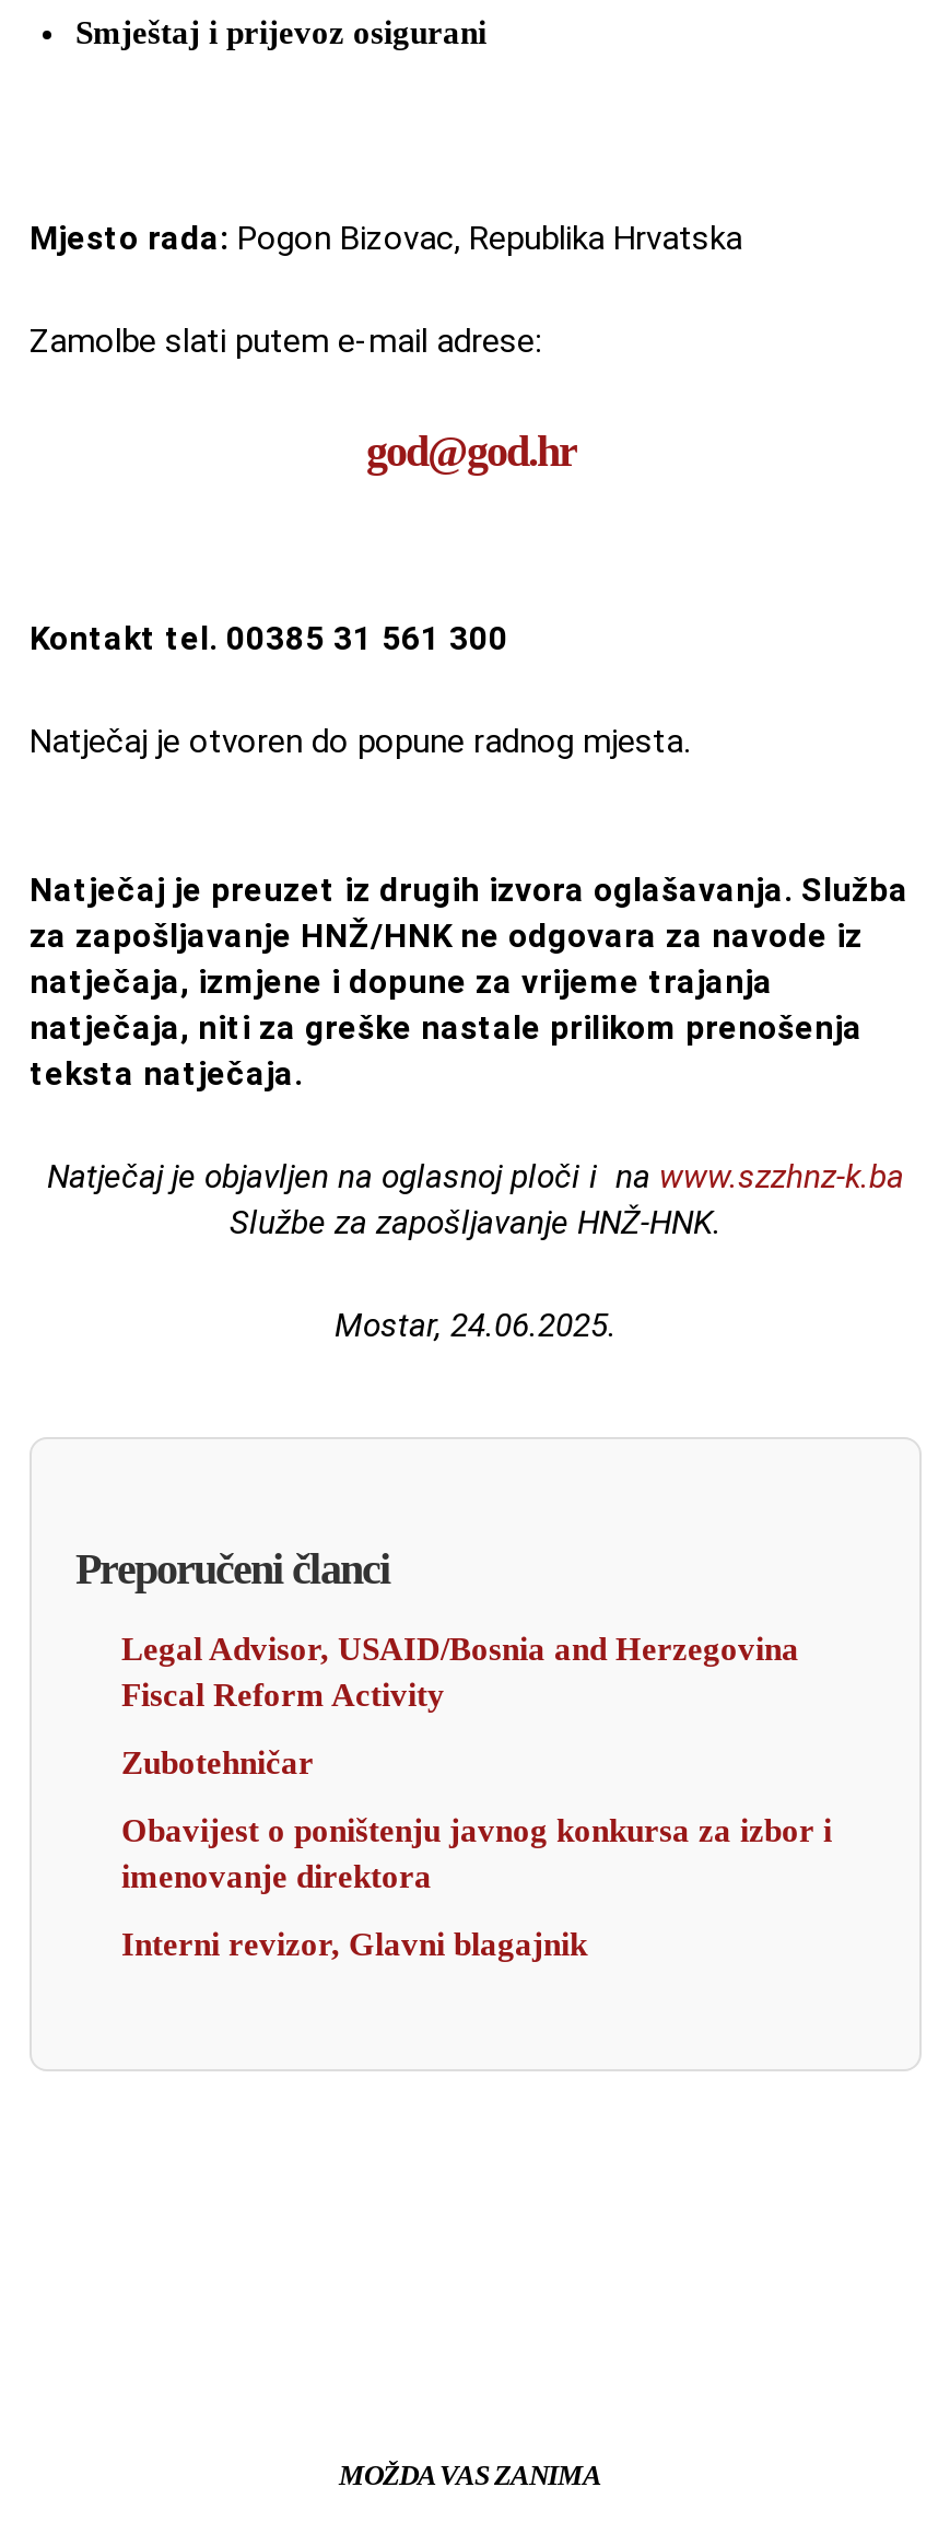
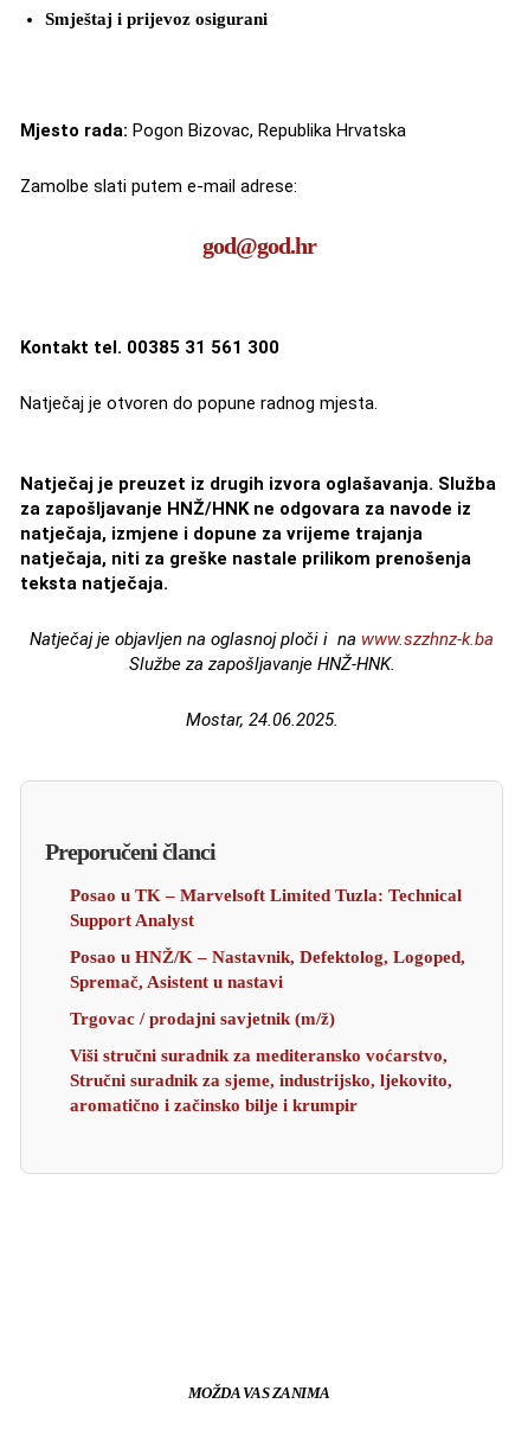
- Legal Advisor, USAID/Bosnia and Herzegovina
- Fiscal Reform Activity
+ Posao u TK – Marvelsoft Limited Tuzla: Technical
+ Support Analyst

- Zubotehničar
+ Posao u HNŽ/K – Nastavnik, Defektolog, Logoped,
+ Spremač, Asistent u nastavi

- Obavijest o poništenju javnog konkursa za izbor i
- imenovanje direktora
+ Trgovac / prodajni savjetnik (m/ž)

- Interni revizor, Glavni blagajnik
+ Viši stručni suradnik za mediteransko voćarstvo,
+ Stručni suradnik za sjeme, industrijsko, ljekovito,
+ aromatično i začinsko bilje i krumpir
